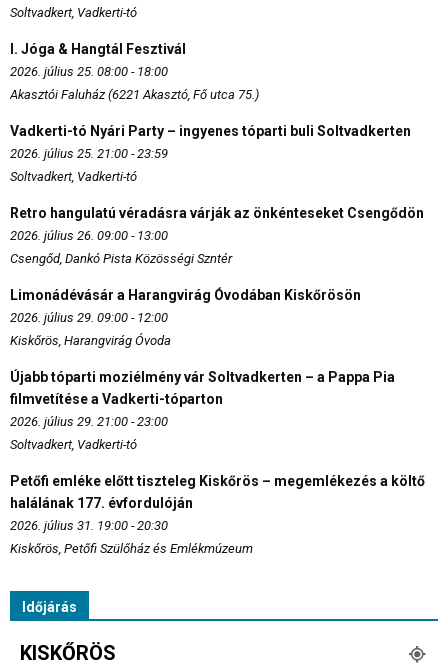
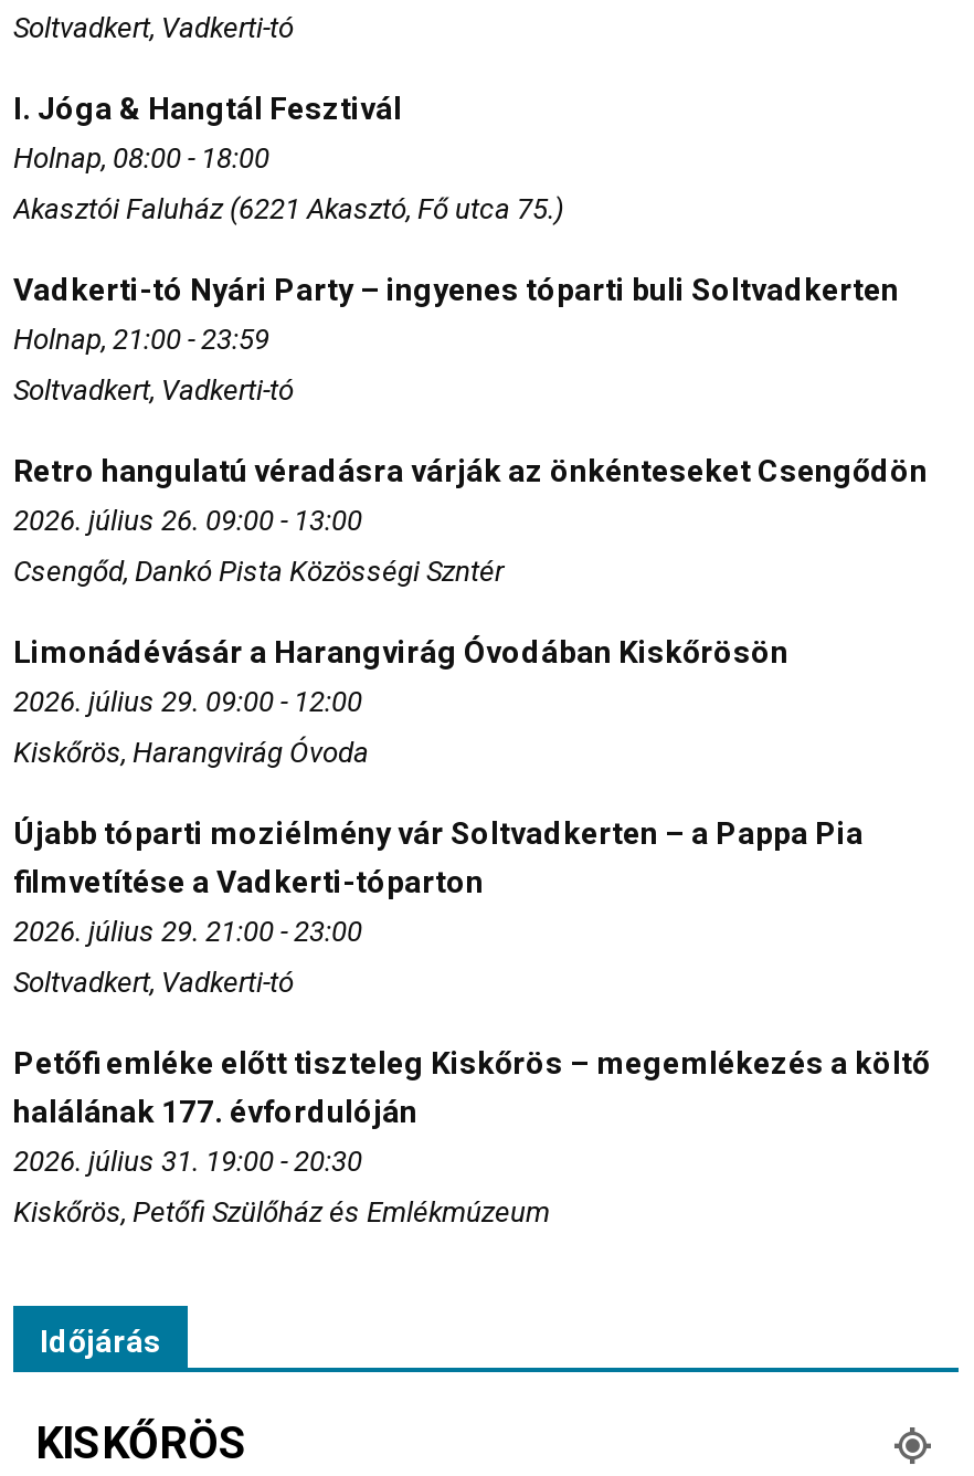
- 2026. július 25. 08:00 - 18:00
+ Holnap, 08:00 - 18:00

- 2026. július 25. 21:00 - 23:59
+ Holnap, 21:00 - 23:59
